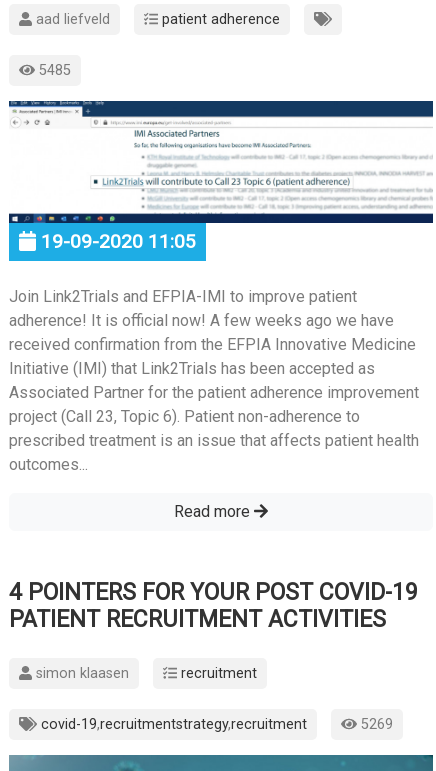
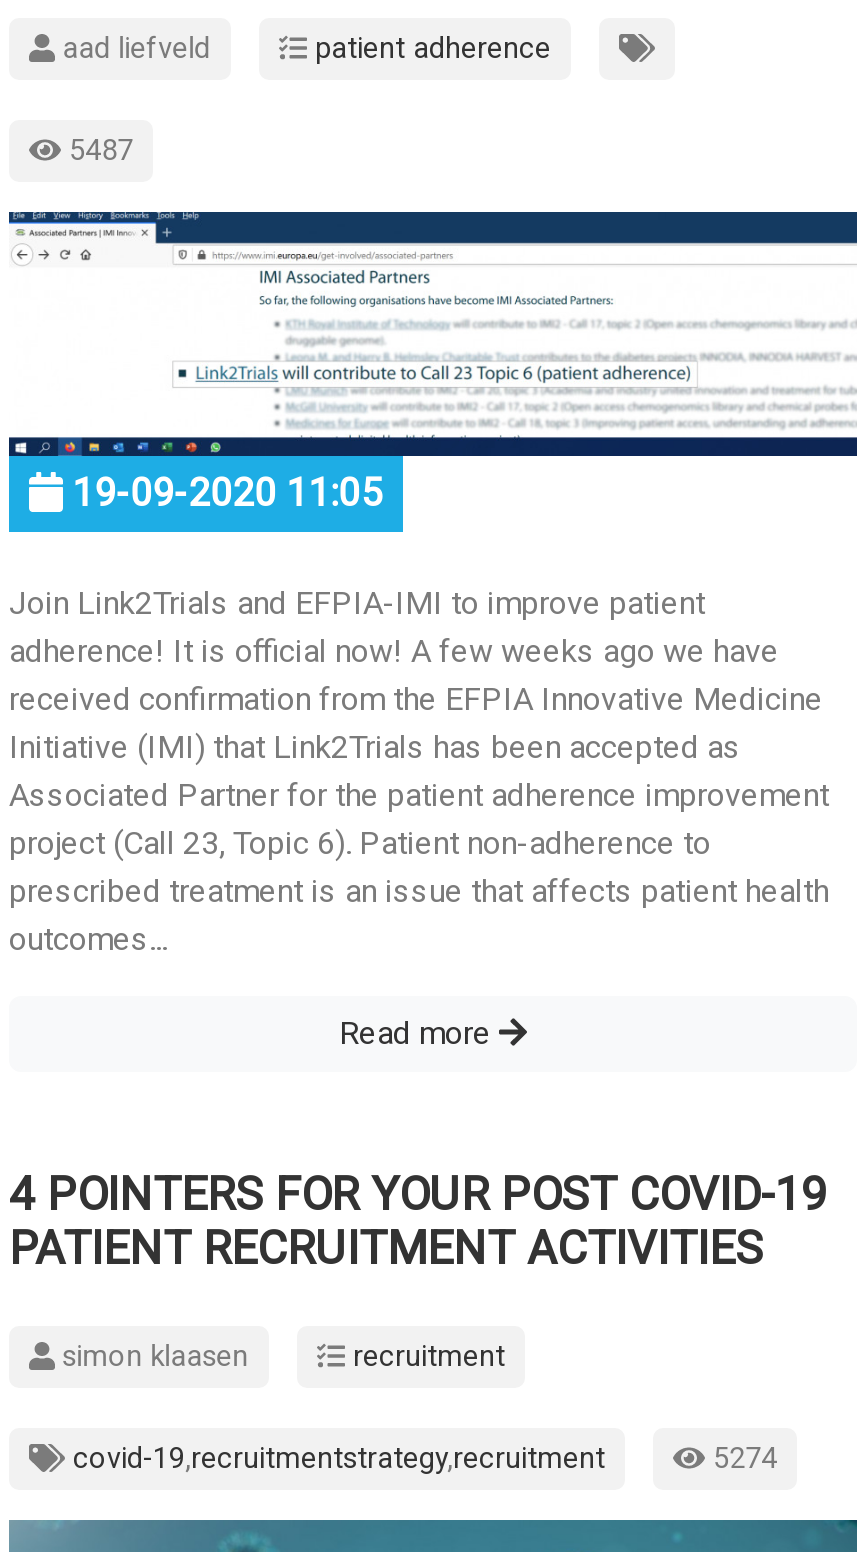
- 5485
+ 5487

- 5269
+ 5274
